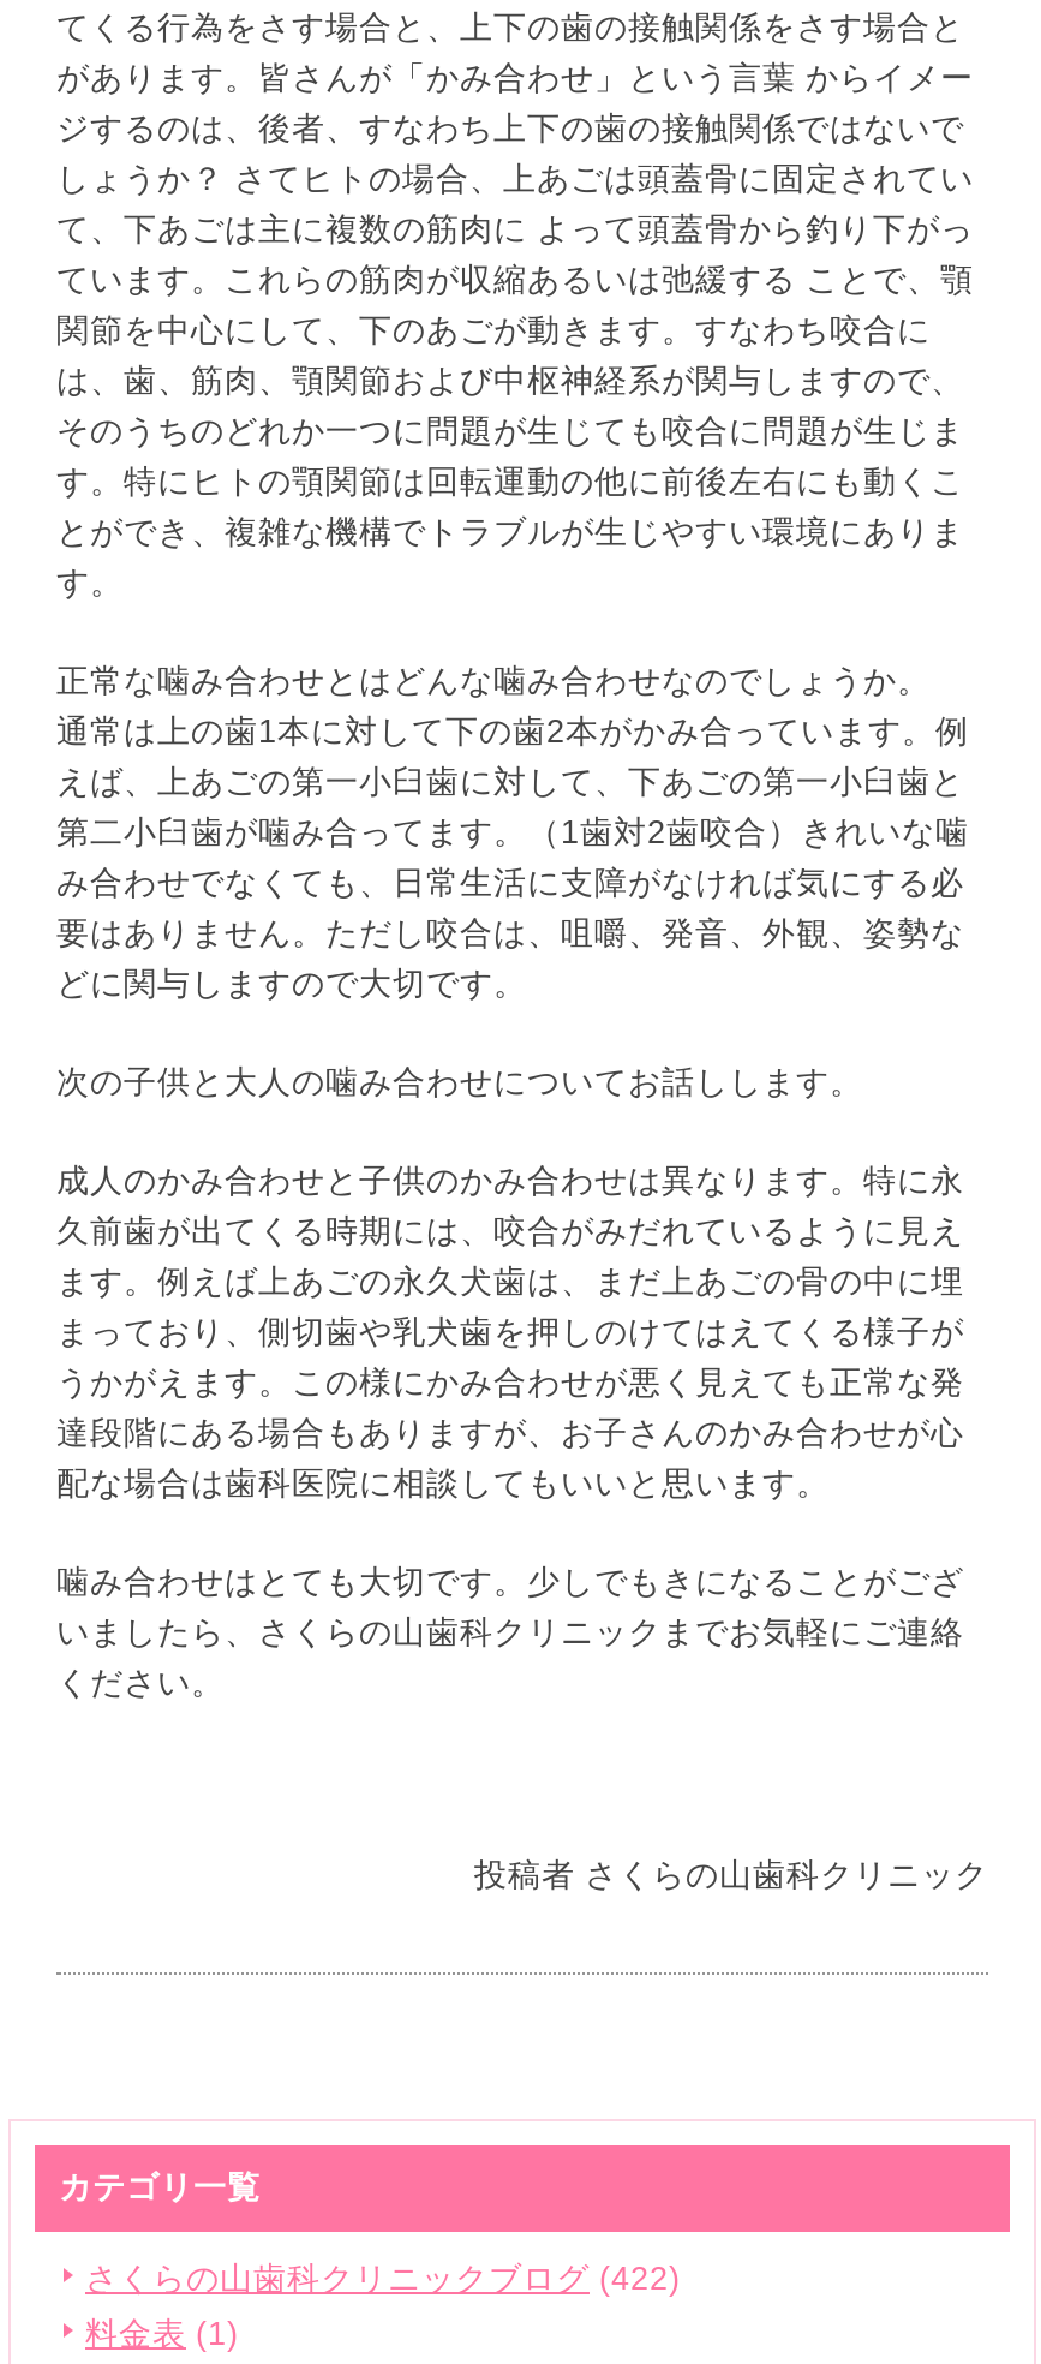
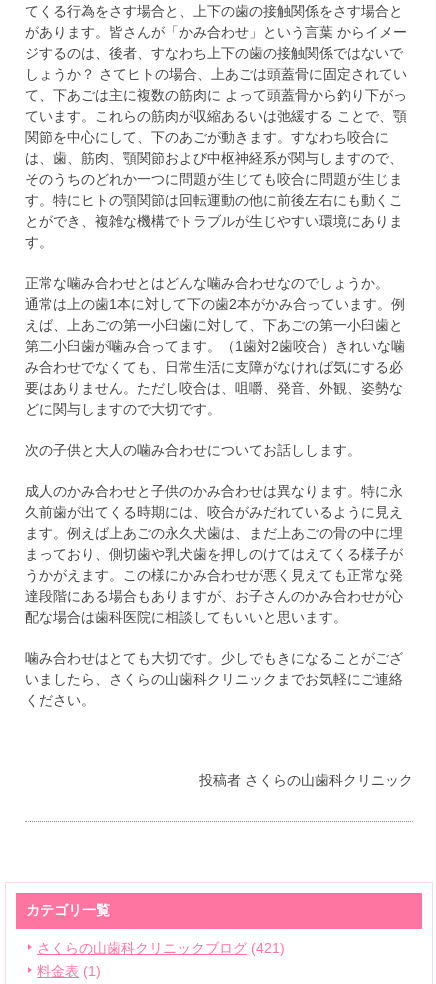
- さくらの山歯科クリニックブログ(422)
+ さくらの山歯科クリニックブログ(421)
